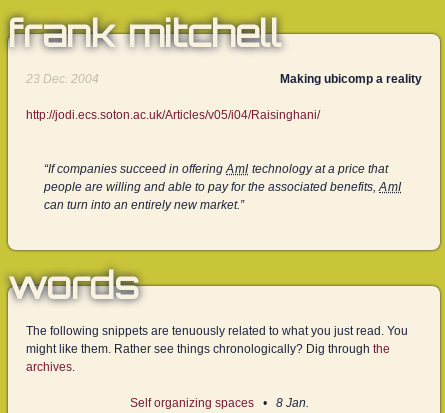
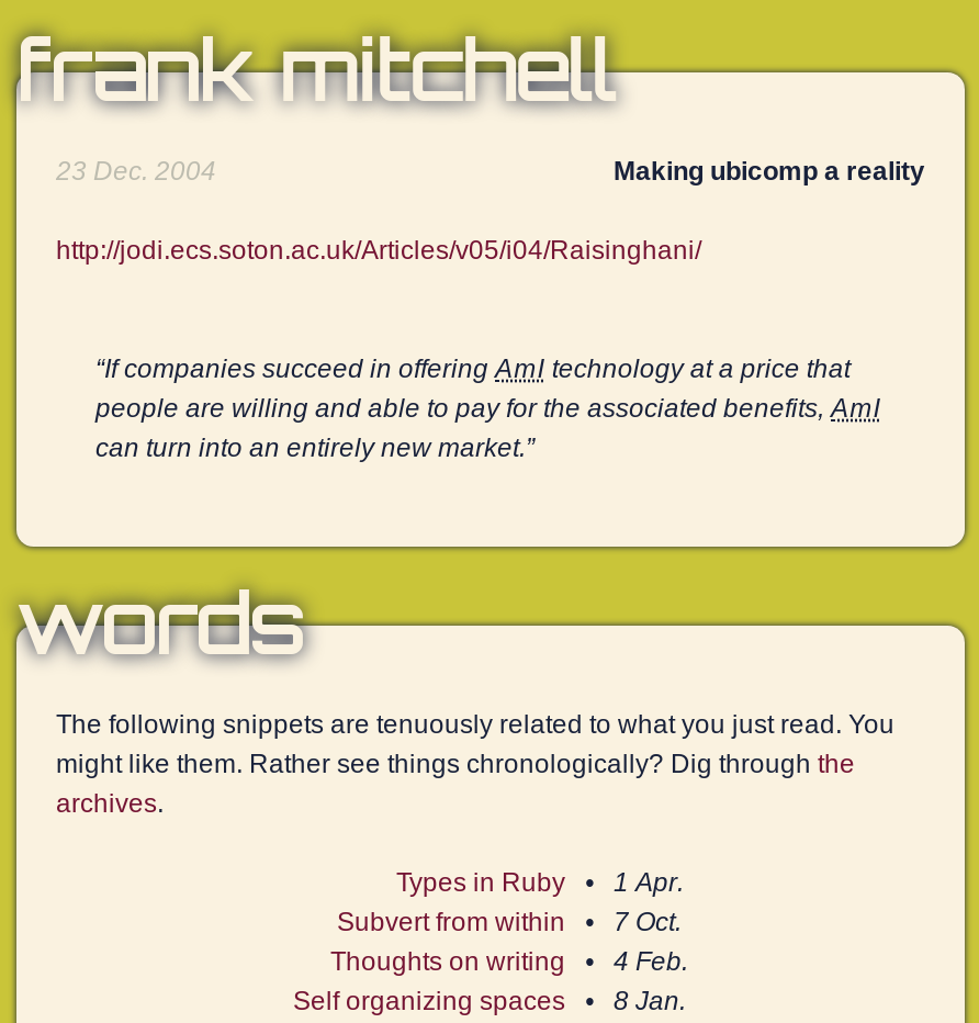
+ Types in Ruby
+ 1 Apr.
+ Subvert from within
+ 7 Oct.
+ Thoughts on writing
+ 4 Feb.
